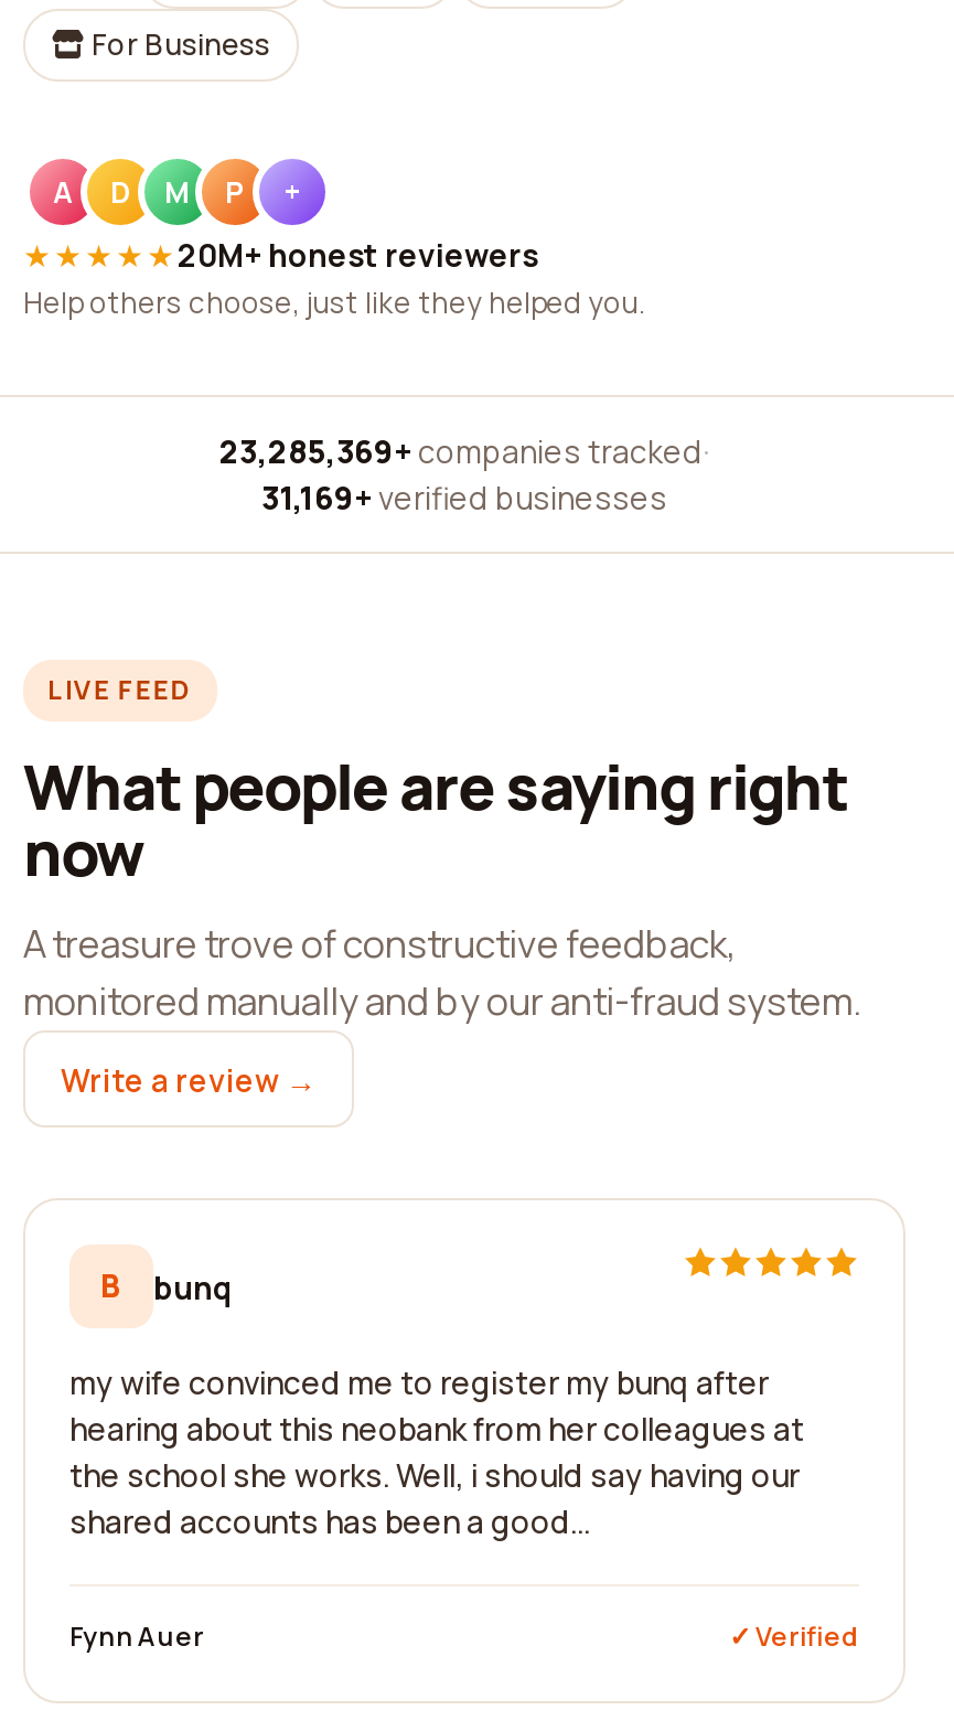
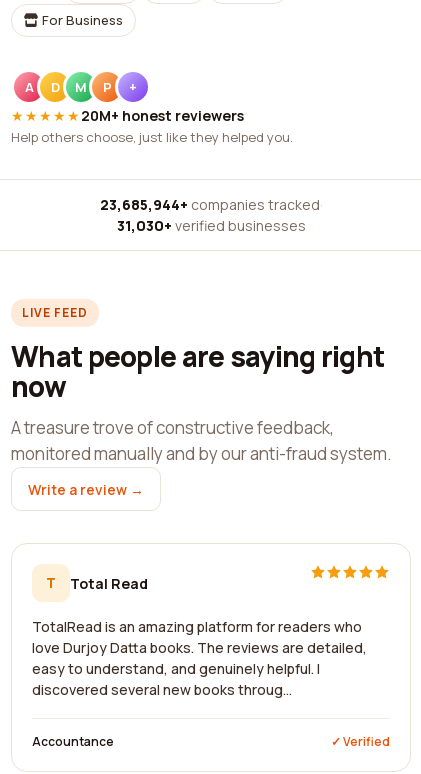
- 23,285,369+ companies tracked ·
+ 23,685,944+ companies tracked ·

- 31,169+ verified businesses
+ 31,030+ verified businesses

- B
- bunq
+ T
+ Total Read

- my wife convinced me to register my bunq after
- hearing about this neobank from her colleagues at
- the school she works. Well, i should say having our
- shared accounts has been a good...
+ TotalRead is an amazing platform for readers who
+ love Durjoy Datta books. The reviews are detailed,
+ easy to understand, and genuinely helpful. I
+ discovered several new books throug...

- Fynn Auer
+ Accountance
